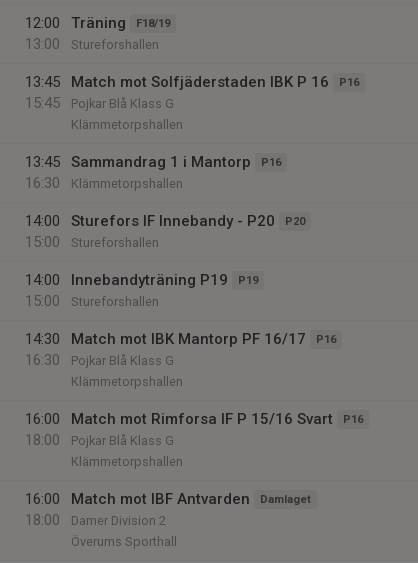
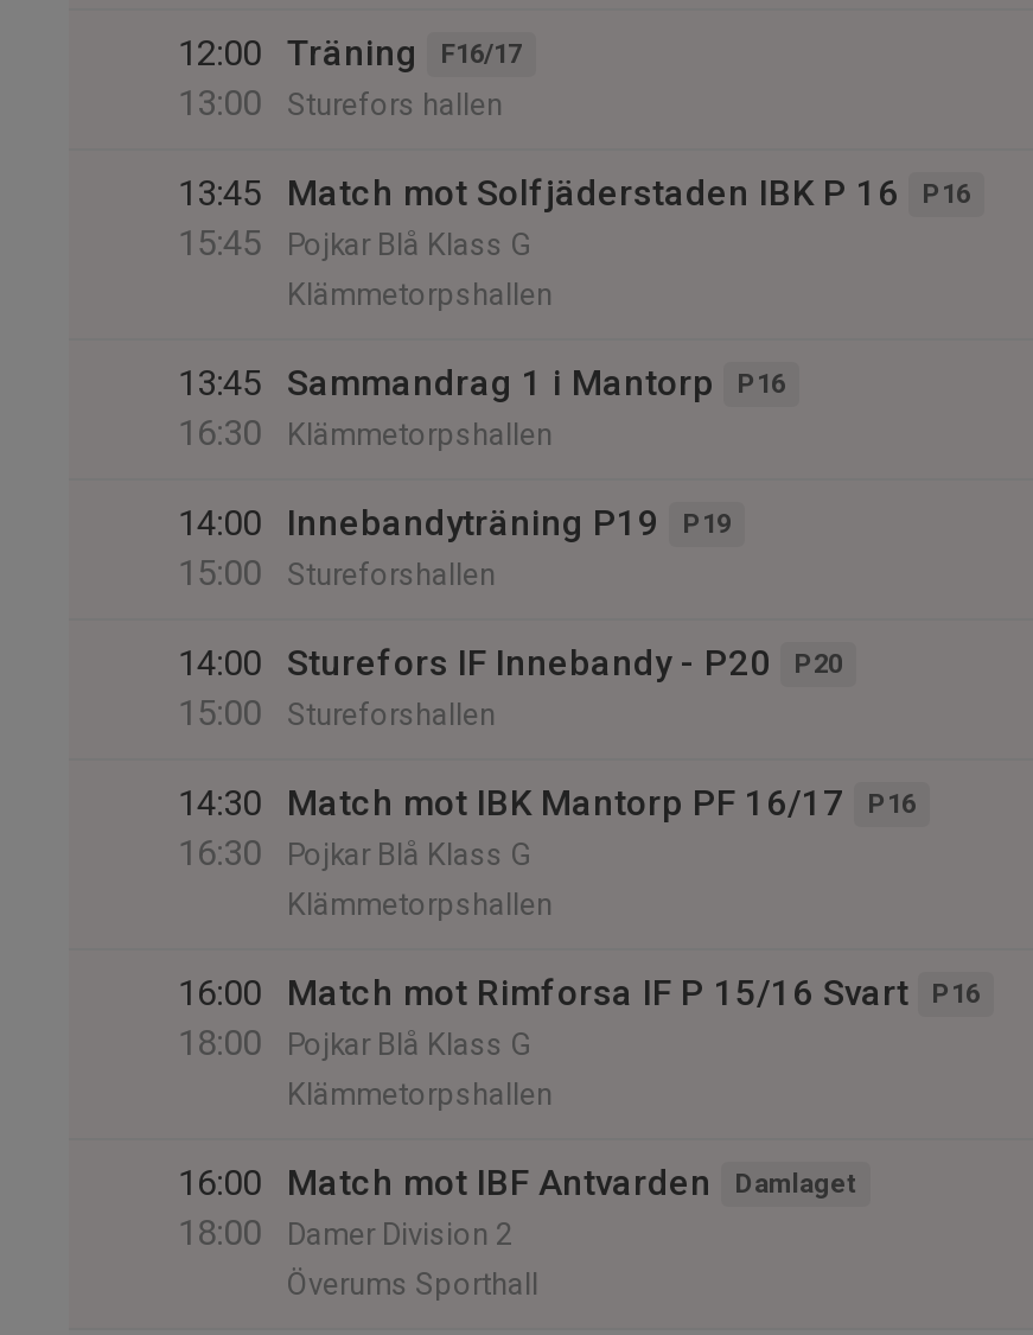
- 12:00 Träning F18/19
+ 12:00 Träning F16/17

- Stureforshallen
+ Sturefors hallen

moved down: Sturefors IF Innebandy - P20 | P20

moved up: Innebandyträning P19 | P19
